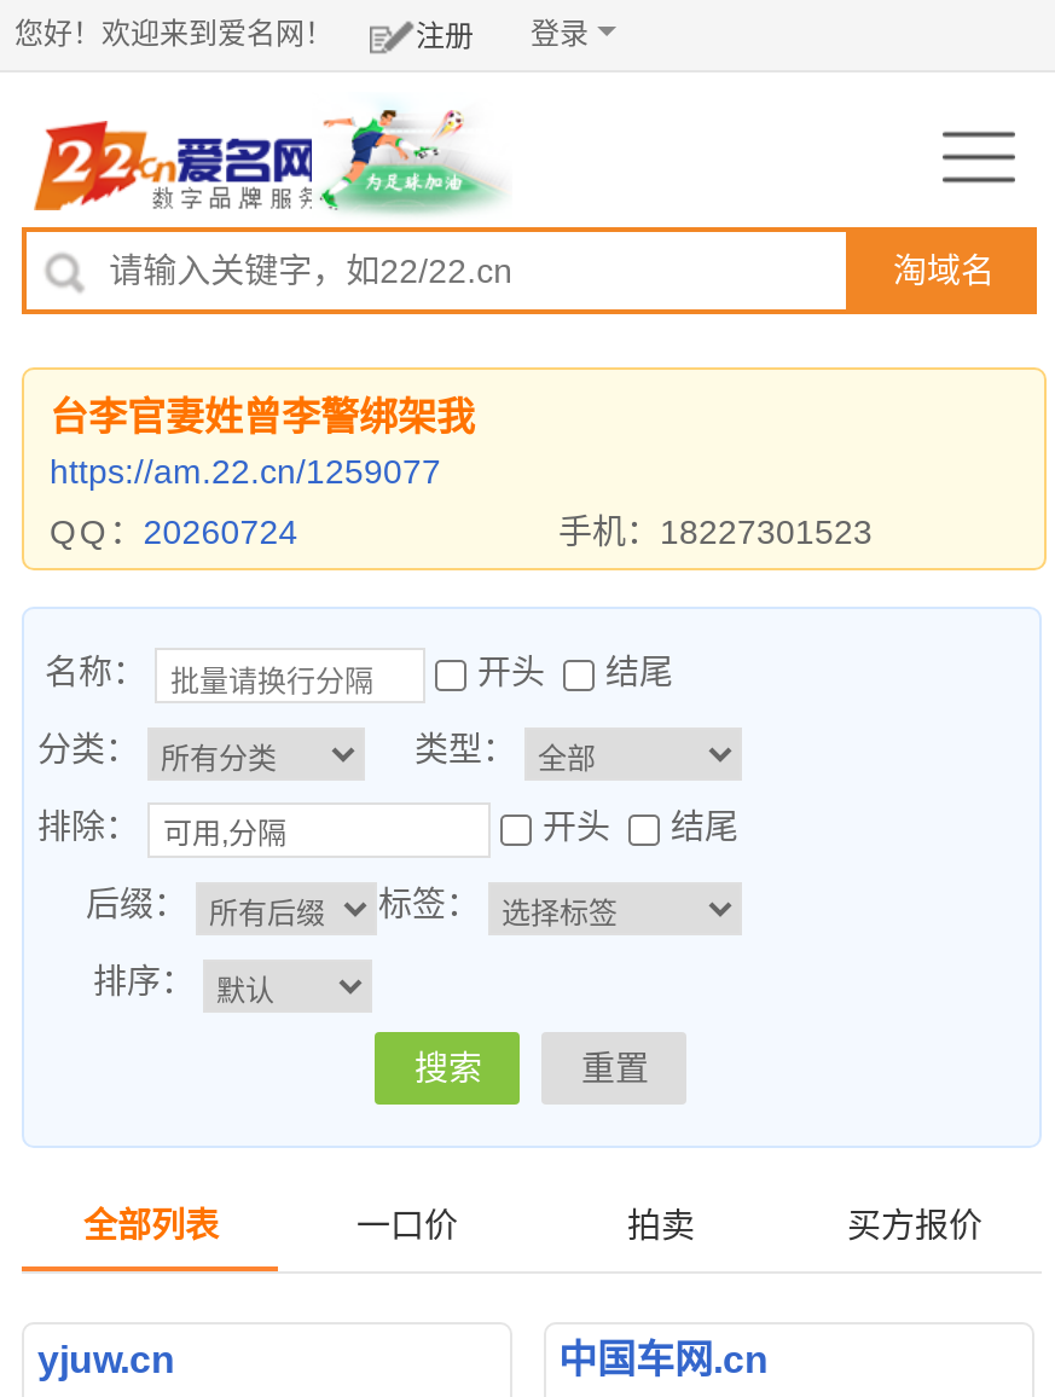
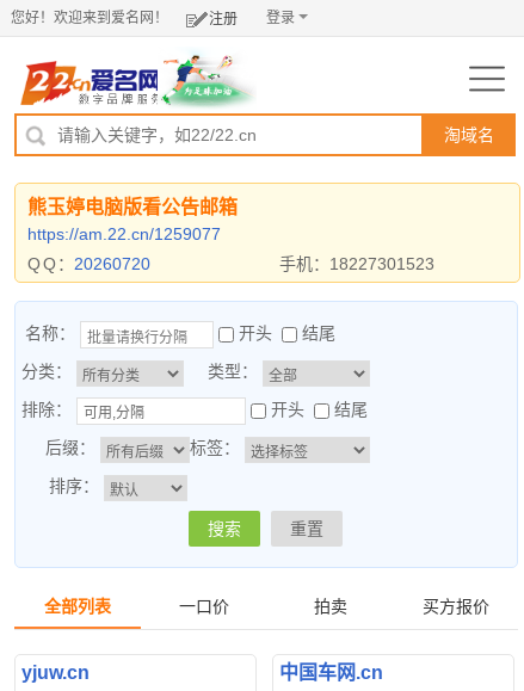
- 台李官妻姓曾李警绑架我
+ 熊玉婷电脑版看公告邮箱

- QQ：20260724
+ QQ：20260720
